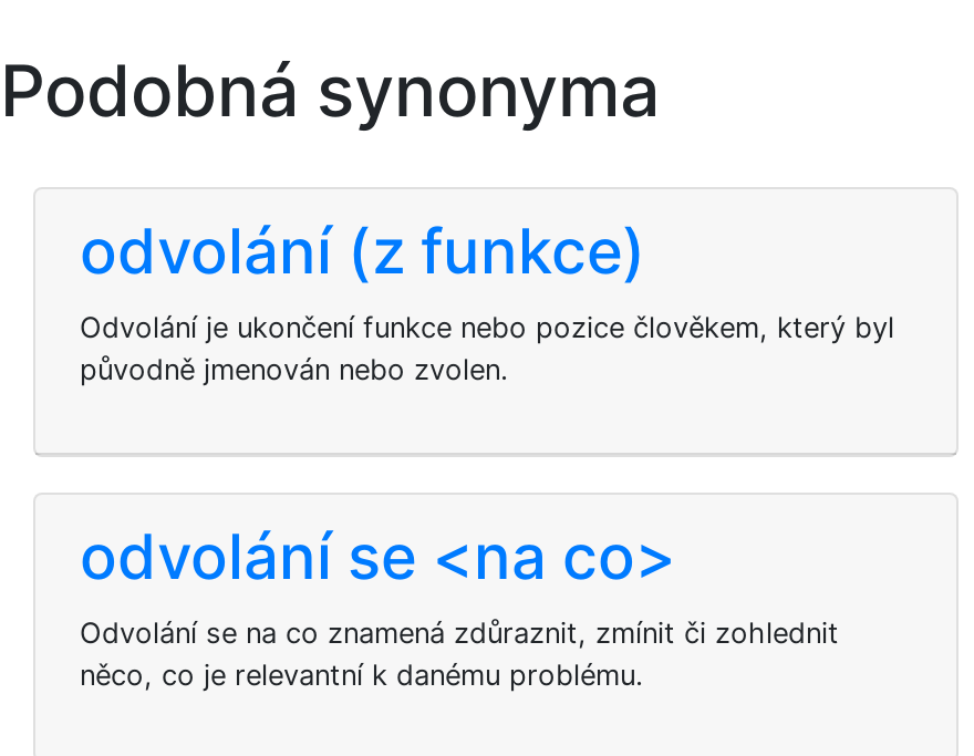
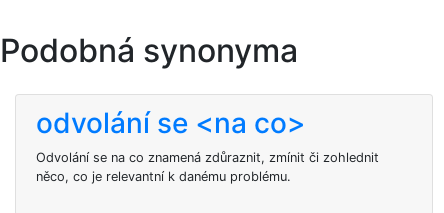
- odvolání (z funkce)
- Odvolání je ukončení funkce nebo pozice člověkem, který byl
- původně jmenován nebo zvolen.
